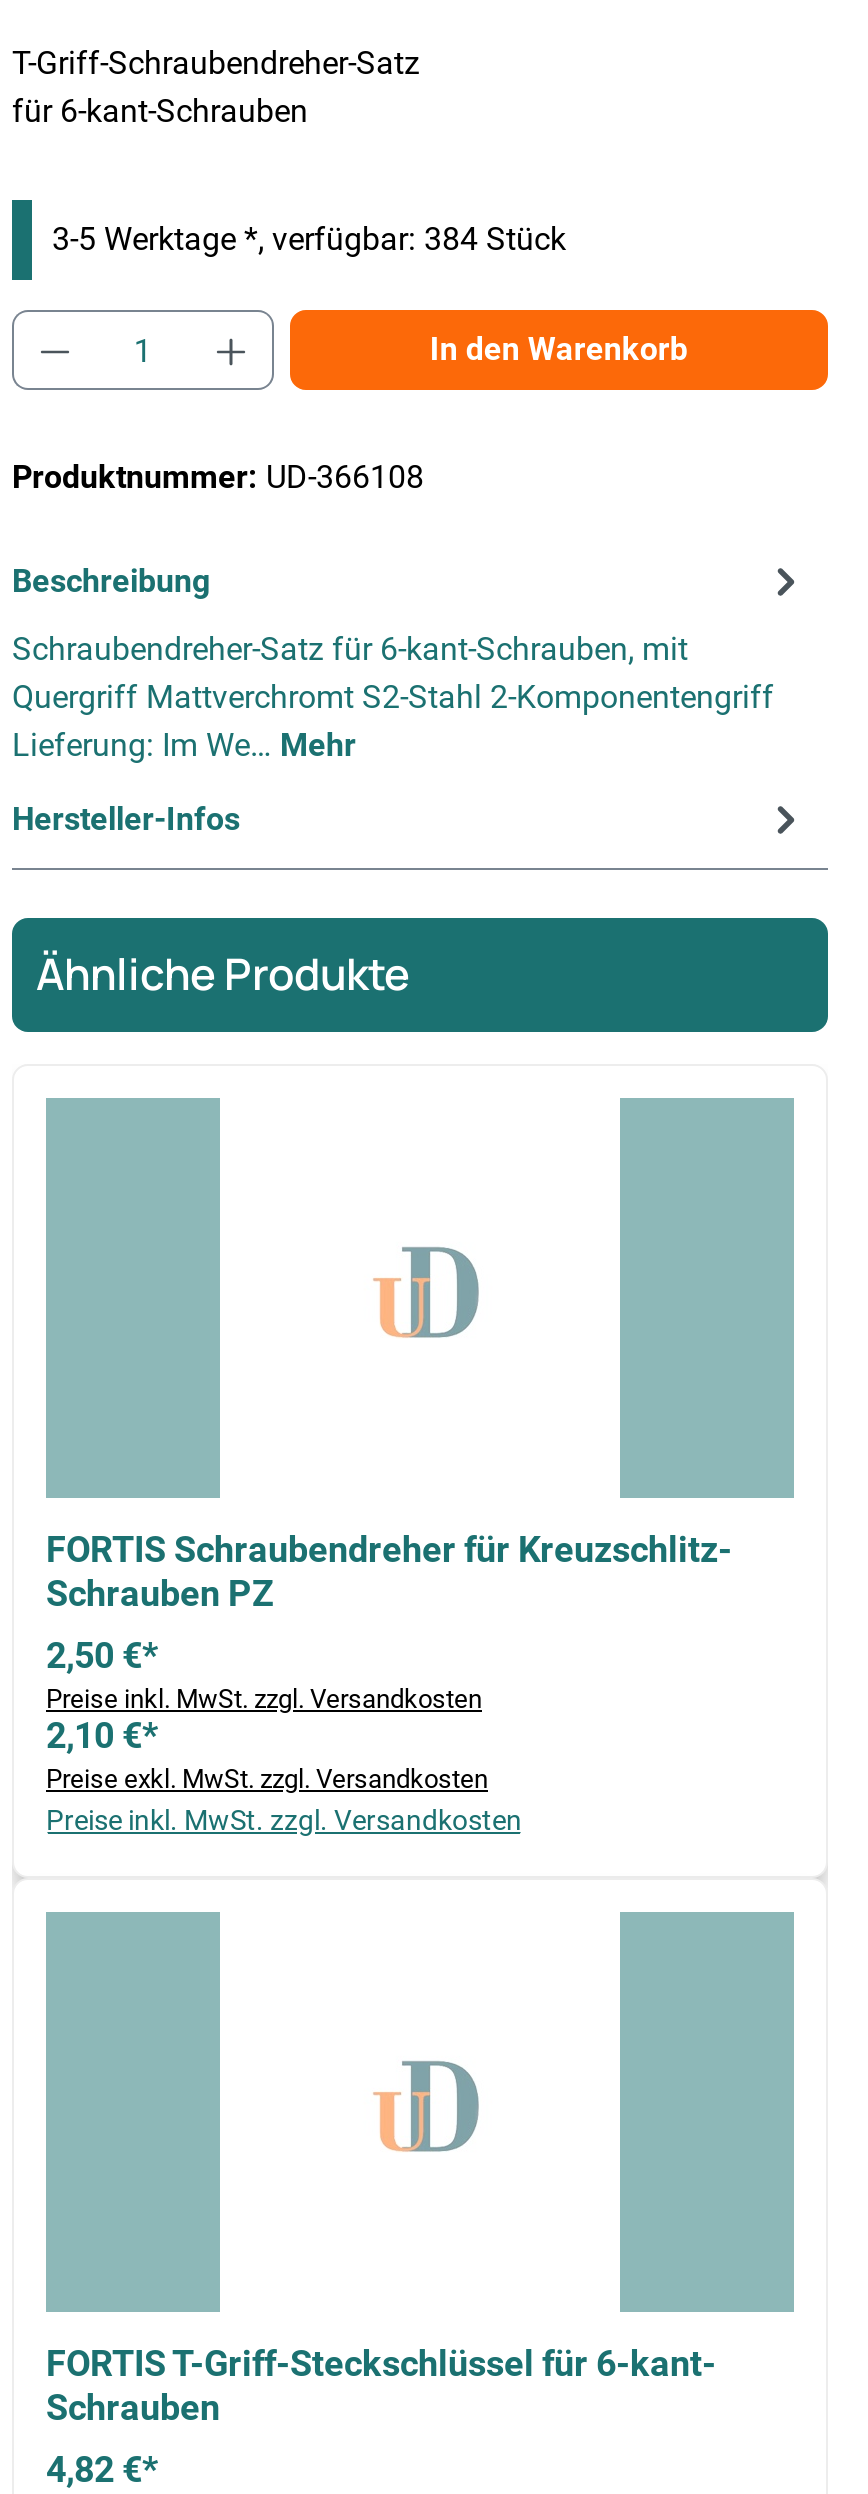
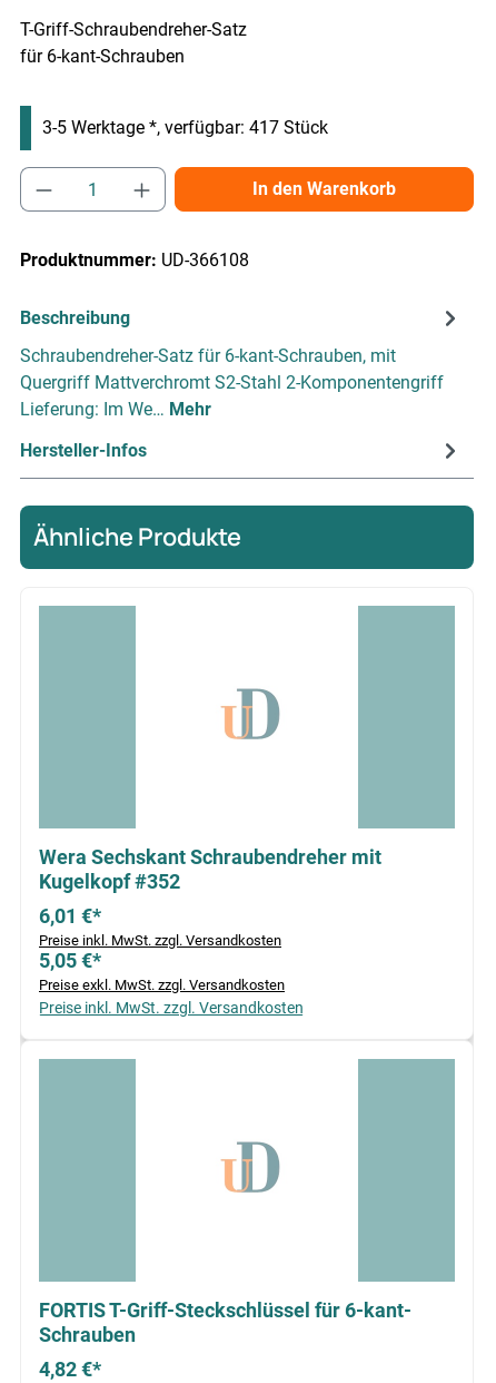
- 3-5 Werktage *, verfügbar: 384 Stück
+ 3-5 Werktage *, verfügbar: 417 Stück

- FORTIS Schraubendreher für Kreuzschlitz-
- Schrauben PZ
+ Wera Sechskant Schraubendreher mit
+ Kugelkopf #352

- 2,50 €*
+ 6,01 €*

- 2,10 €*
+ 5,05 €*
